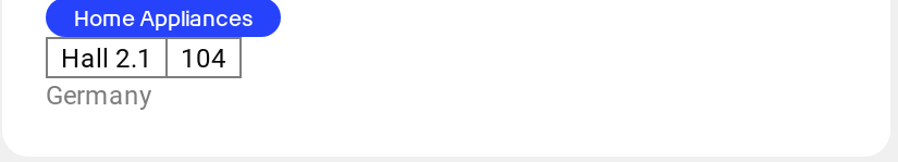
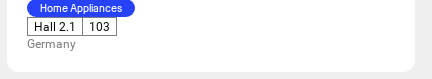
- Hall 2.1 104
+ Hall 2.1 103
